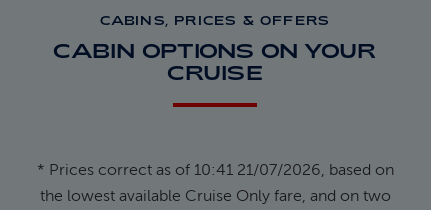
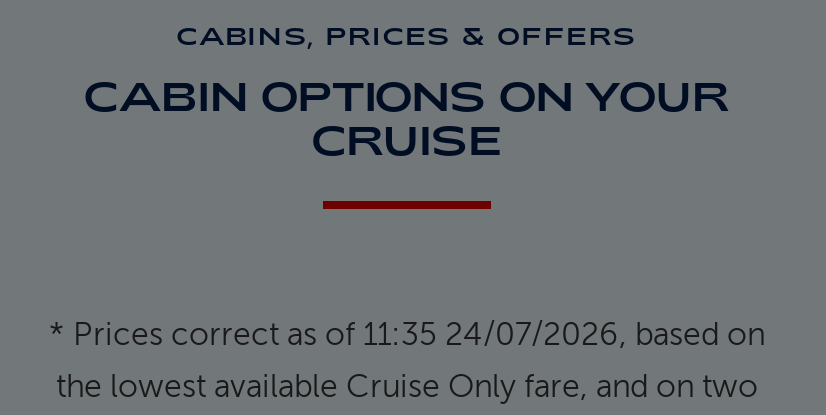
- * Prices correct as of 10:41 21/07/2026, based on
+ * Prices correct as of 11:35 24/07/2026, based on
